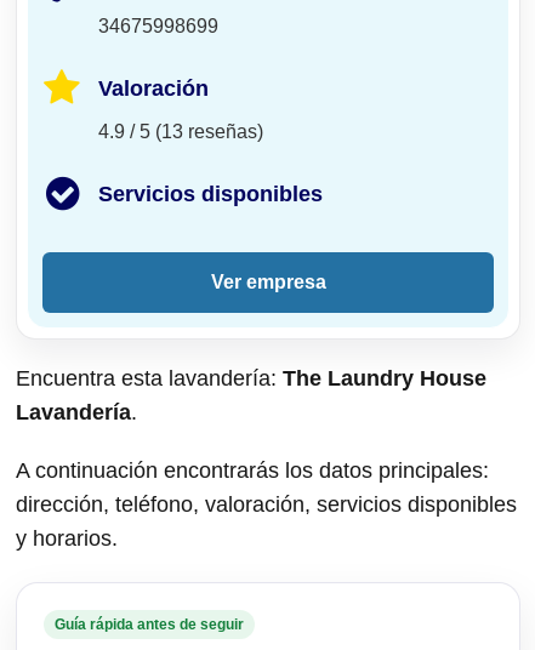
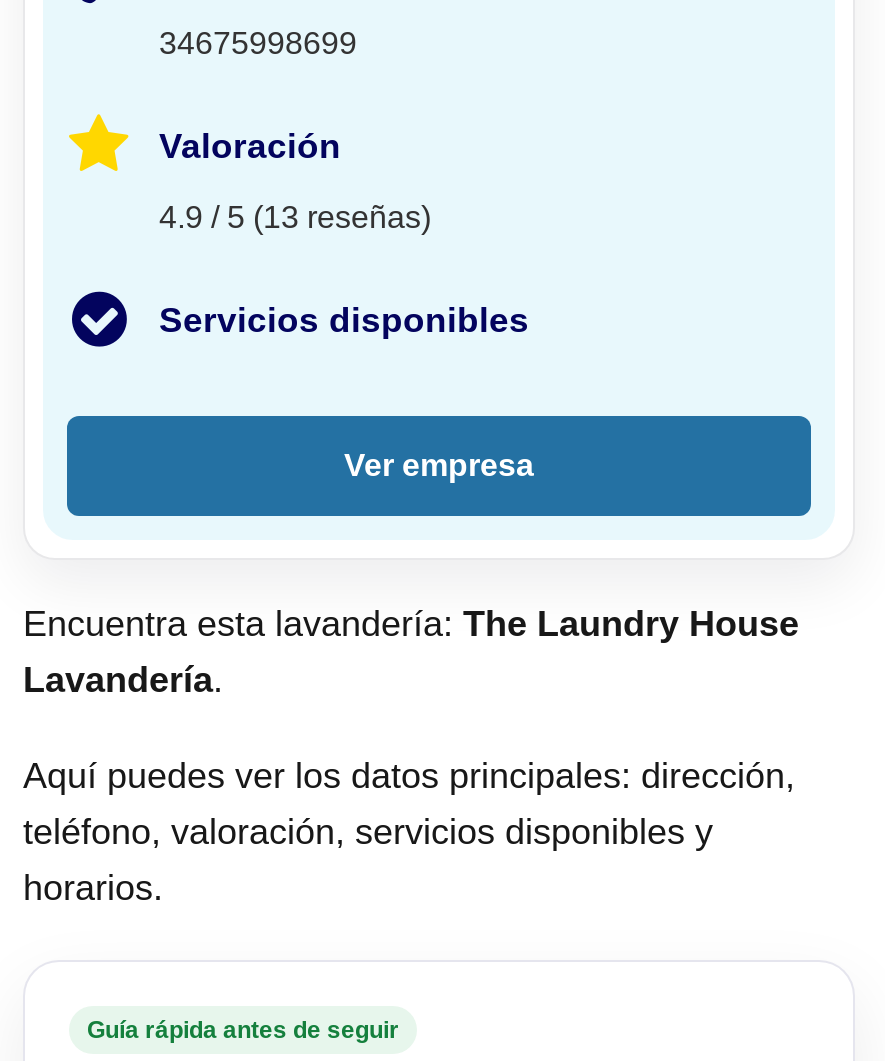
- A continuación encontrarás los datos principales:
- dirección, teléfono, valoración, servicios disponibles
- y horarios.
+ Aquí puedes ver los datos principales: dirección,
+ teléfono, valoración, servicios disponibles y
+ horarios.
